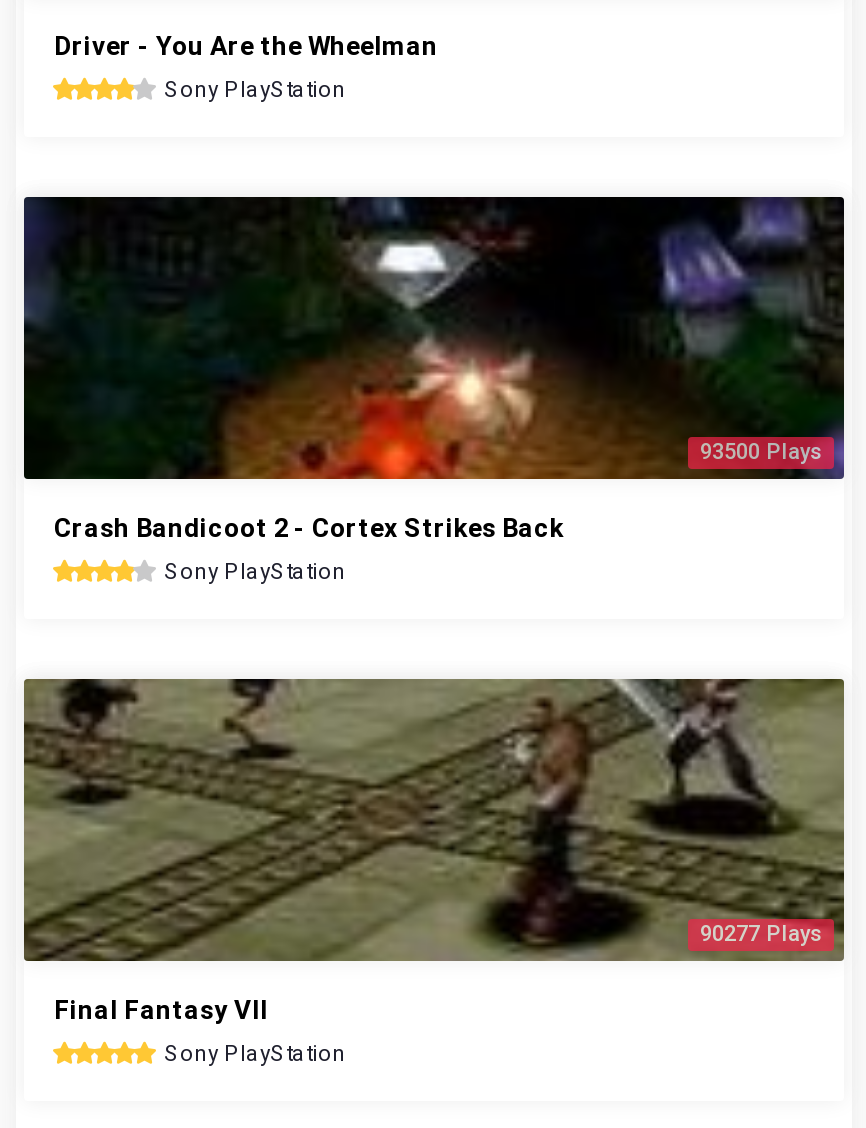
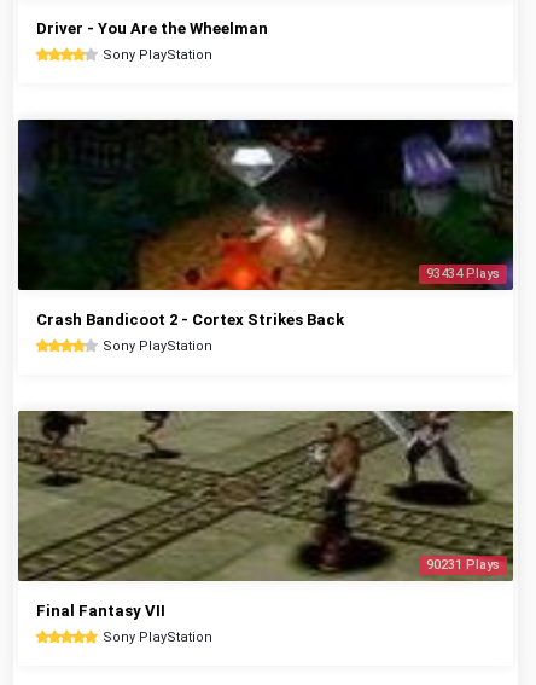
- 93500 Plays
+ 93434 Plays

- 90277 Plays
+ 90231 Plays
